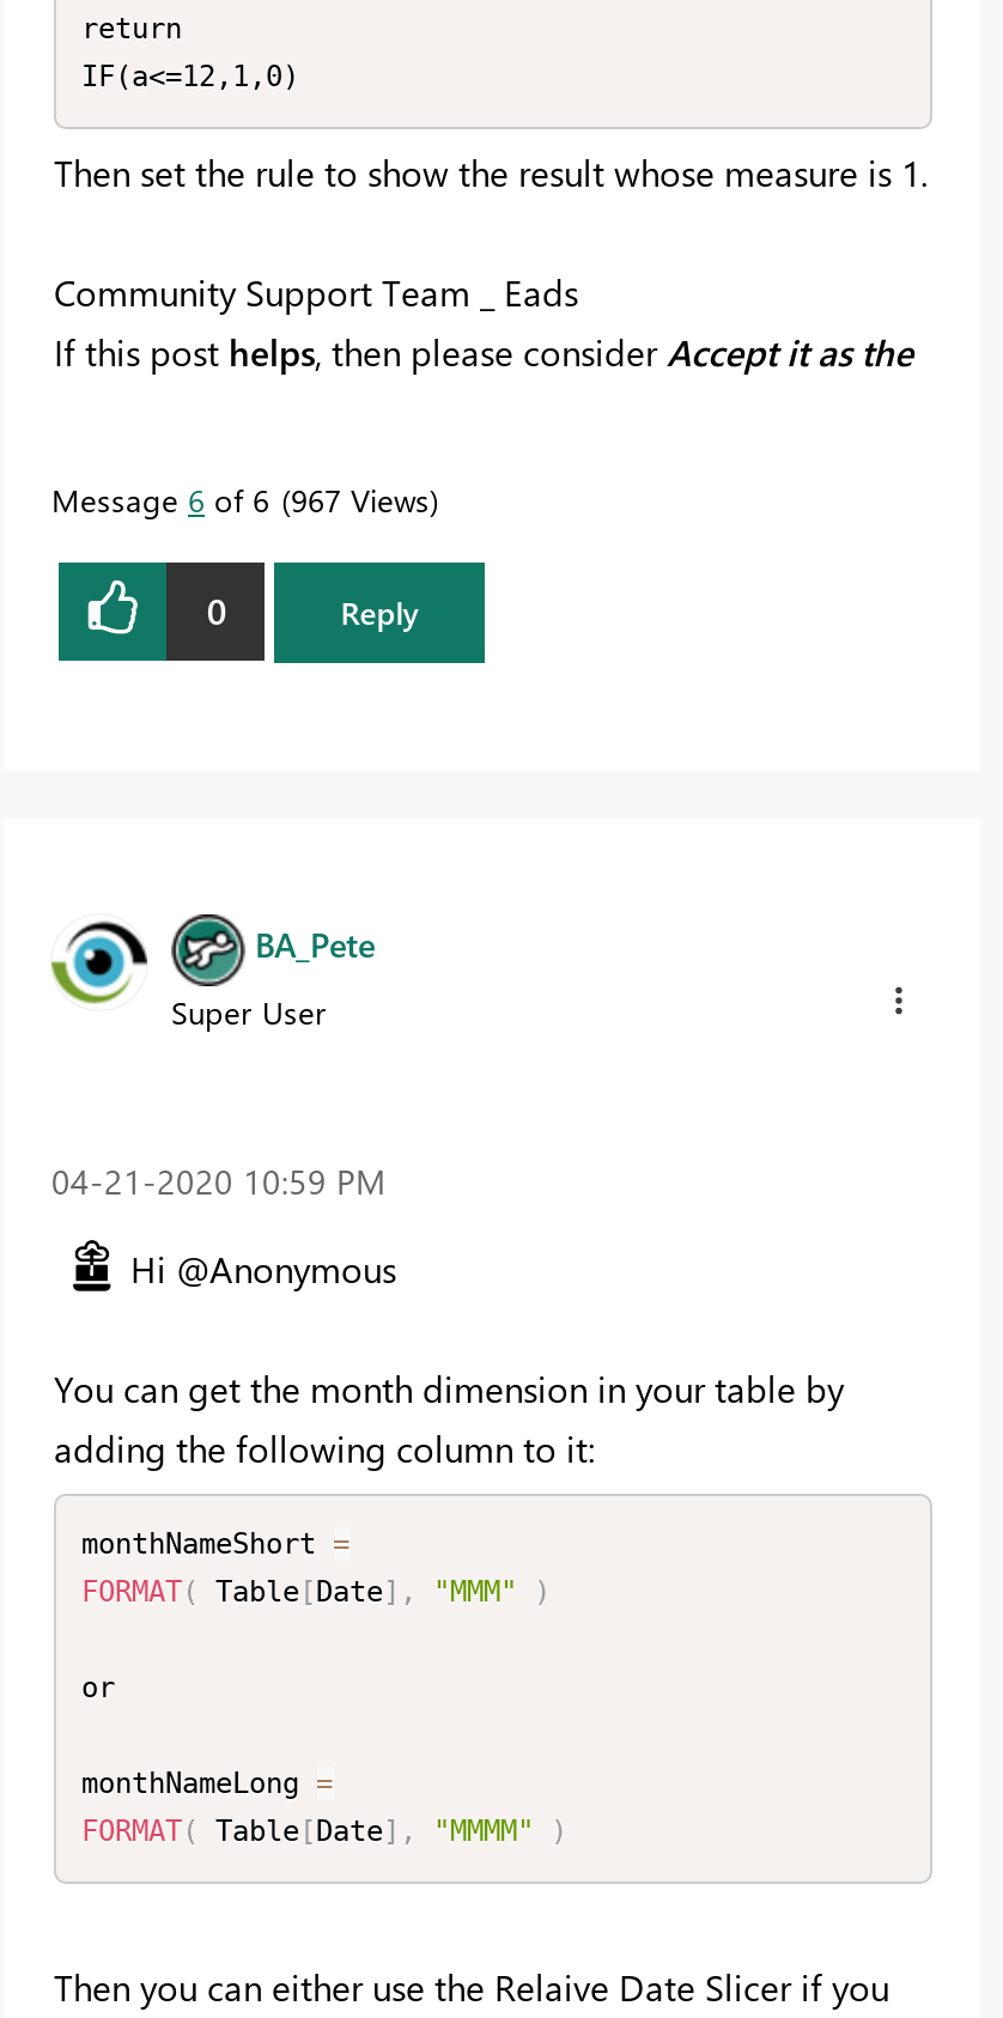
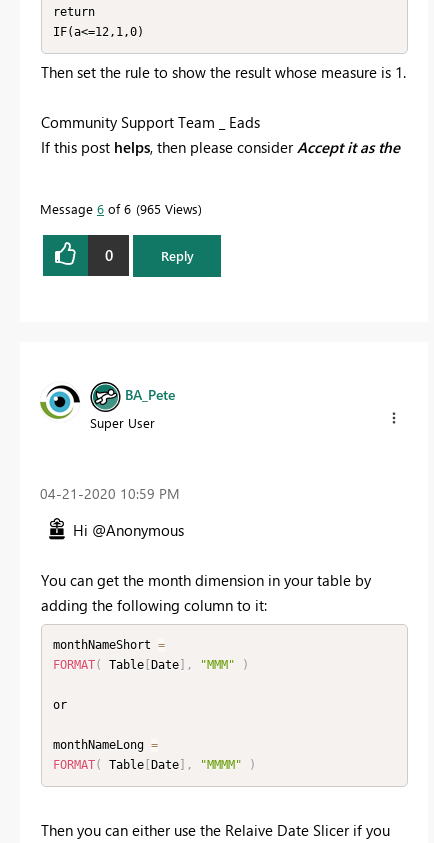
- Message 6 of 6 967 Views
+ Message 6 of 6 965 Views
